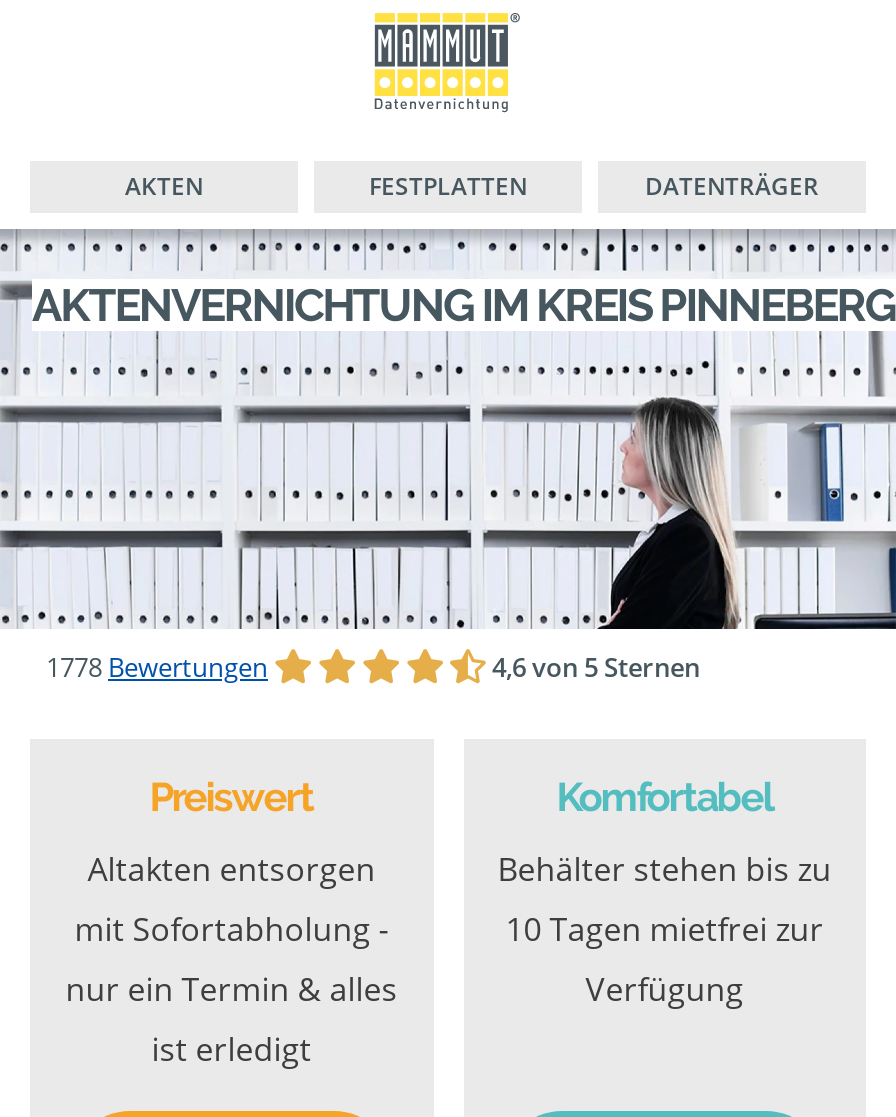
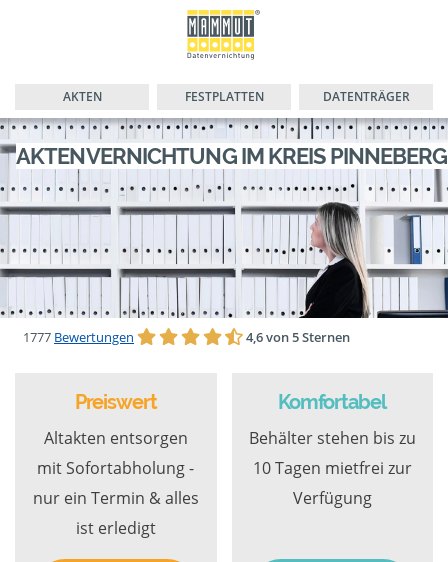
- 1778 Bewertungen
+ 1777 Bewertungen
